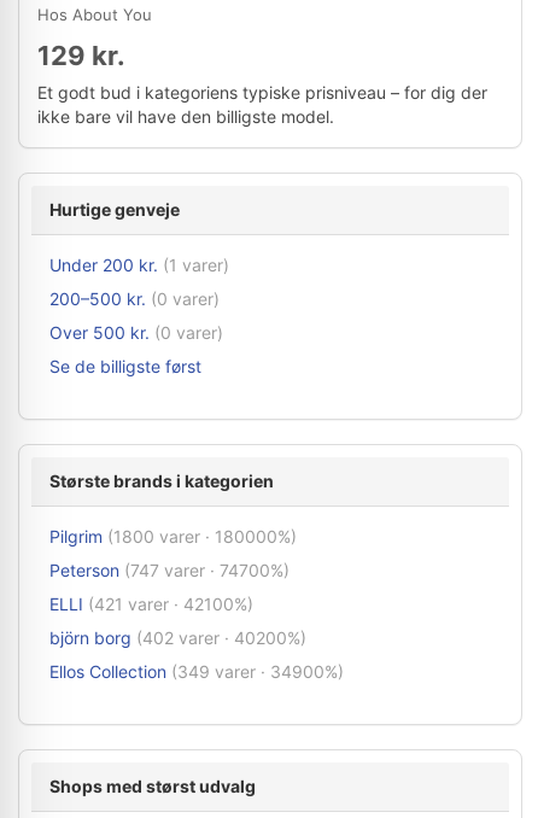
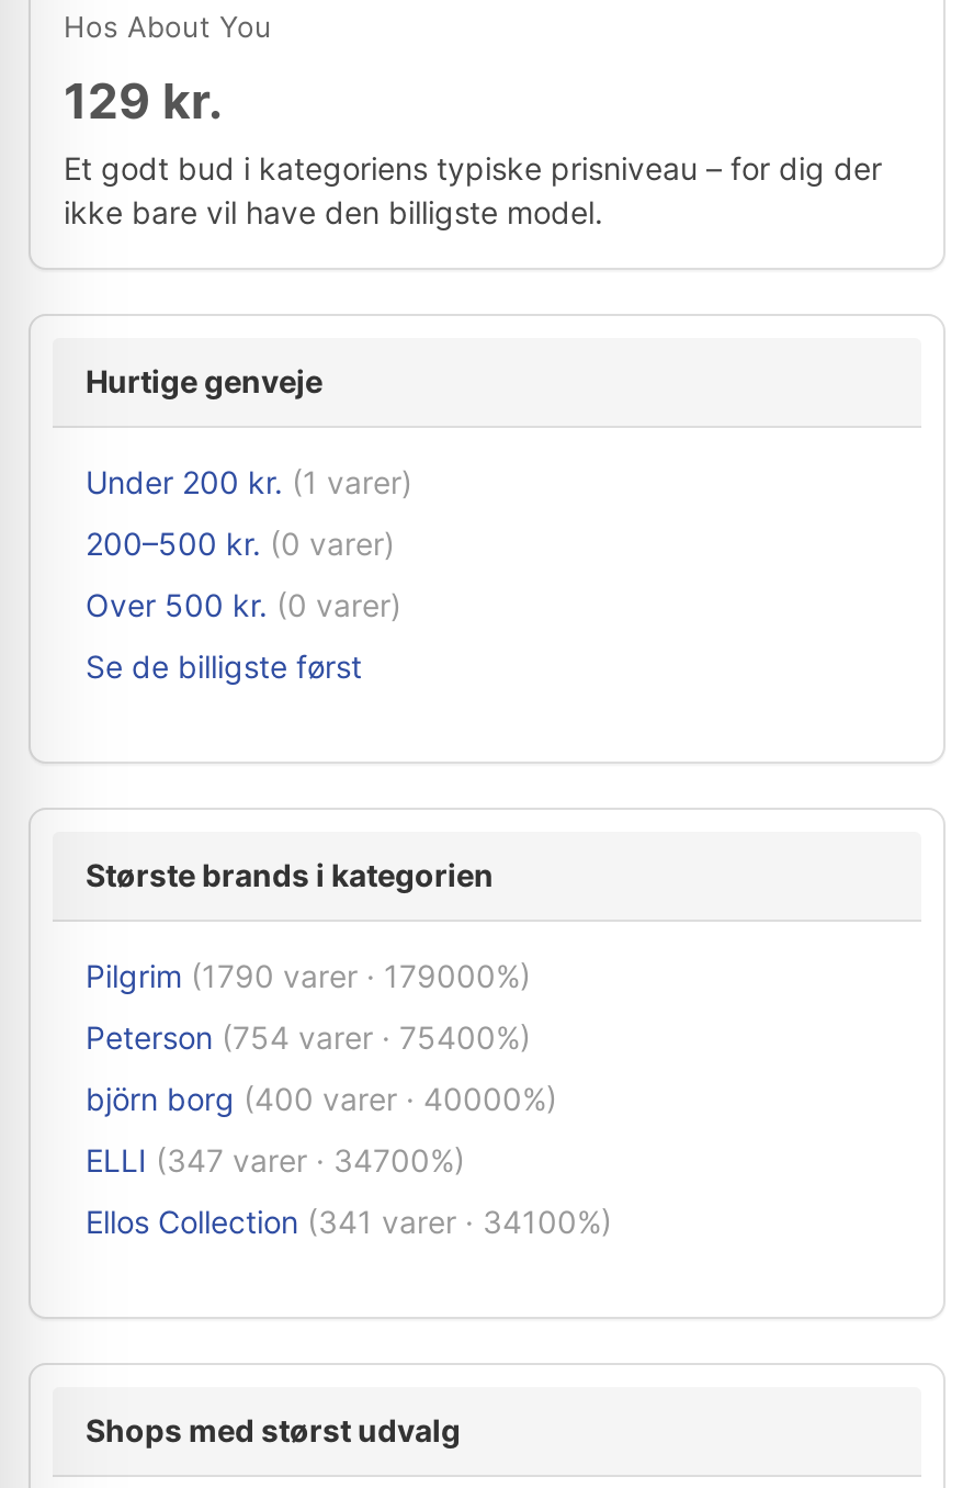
- Pilgrim (1800 varer · 180000%)
+ Pilgrim (1790 varer · 179000%)

- Peterson (747 varer · 74700%)
+ Peterson (754 varer · 75400%)

- ELLI (421 varer · 42100%)
+ björn borg (400 varer · 40000%)

- björn borg (402 varer · 40200%)
+ ELLI (347 varer · 34700%)

- Ellos Collection (349 varer · 34900%)
+ Ellos Collection (341 varer · 34100%)
